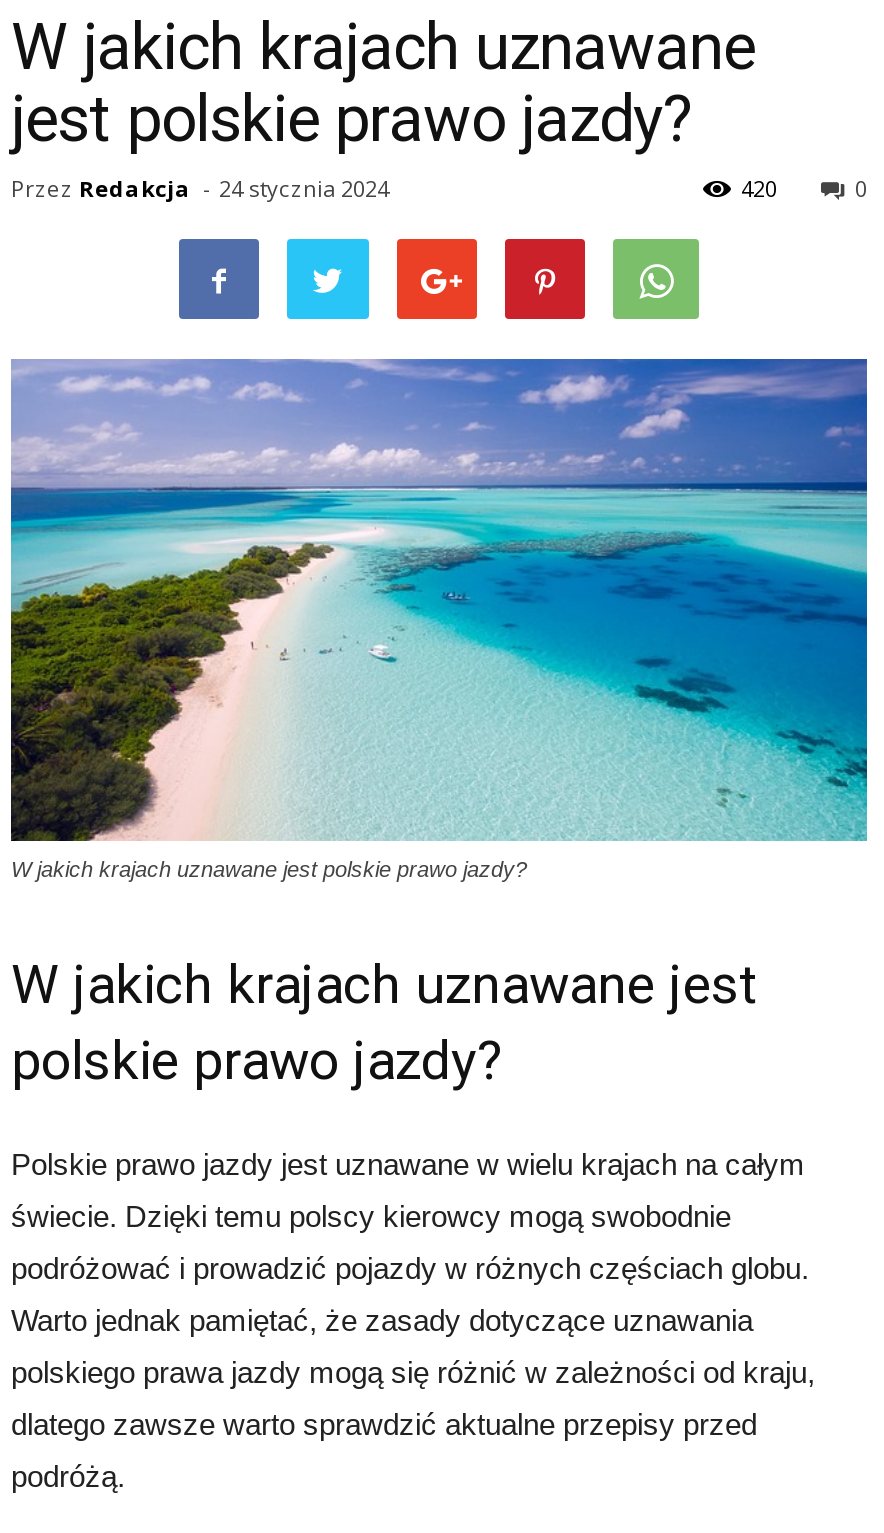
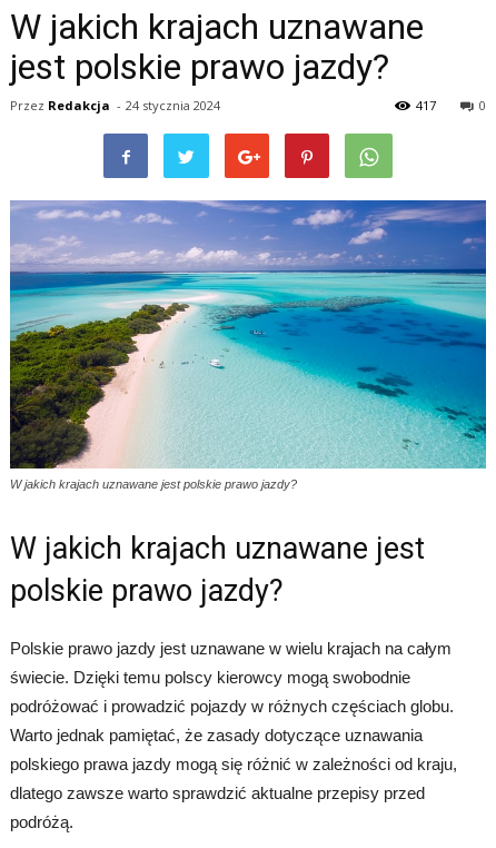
- 420
+ 417
